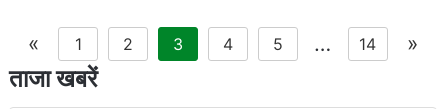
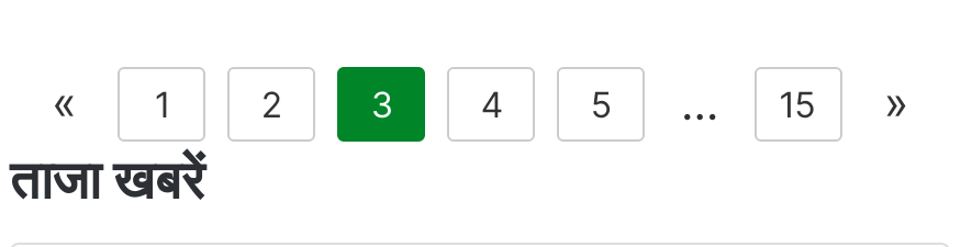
- 14
+ 15
